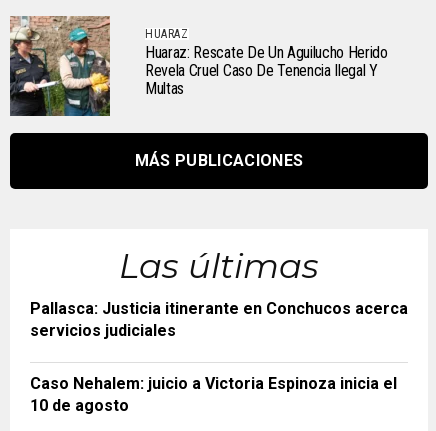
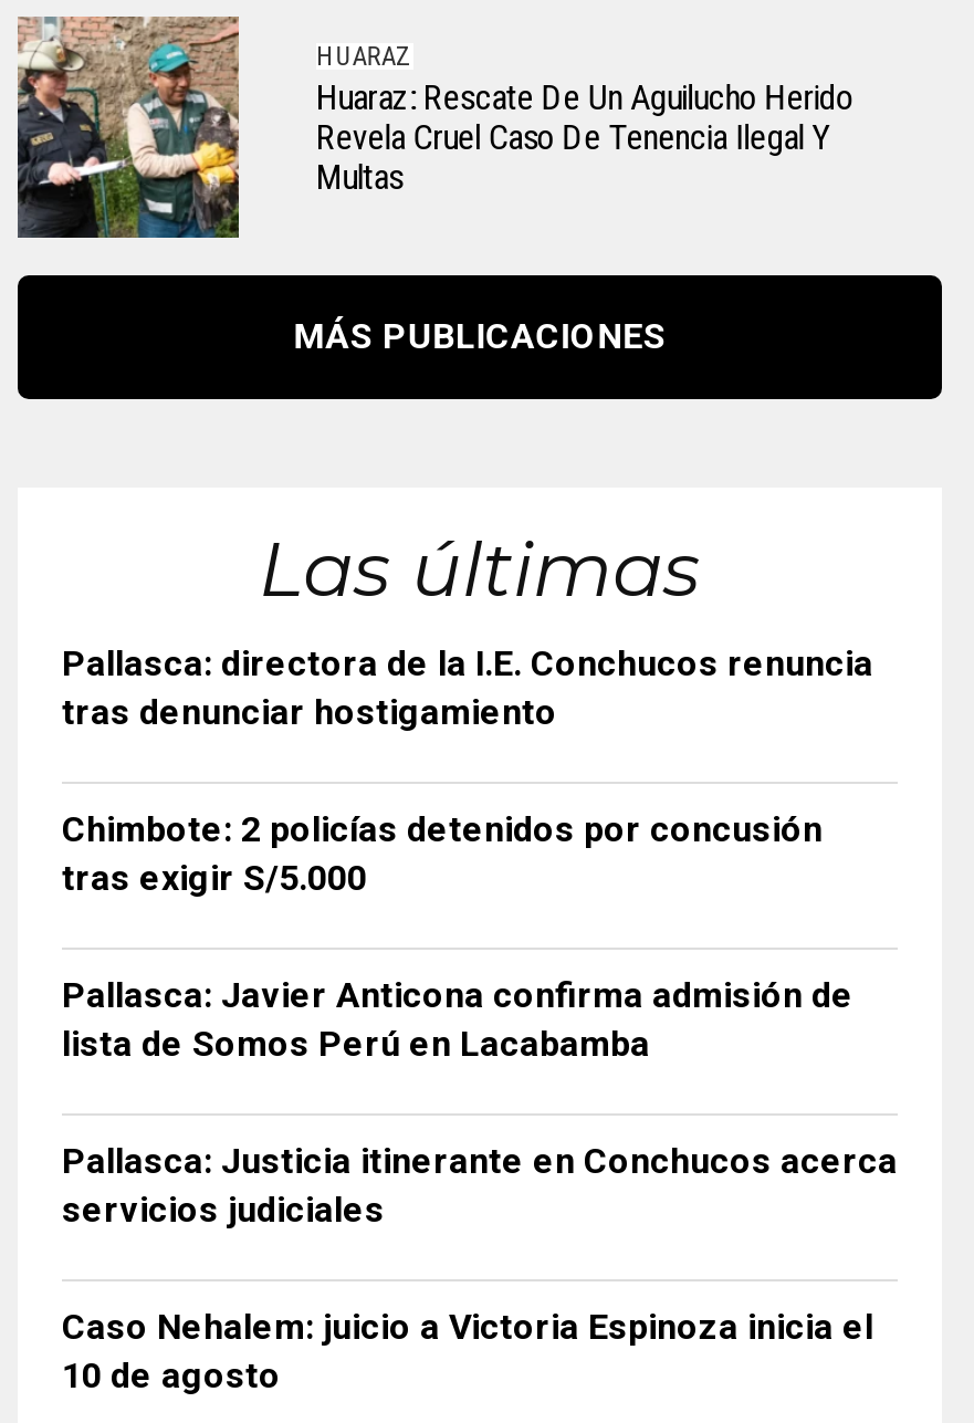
+ Pallasca: directora de la I.E. Conchucos renuncia
+ tras denunciar hostigamiento
+ Chimbote: 2 policías detenidos por concusión
+ tras exigir S/5.000
+ Pallasca: Javier Anticona confirma admisión de
+ lista de Somos Perú en Lacabamba
